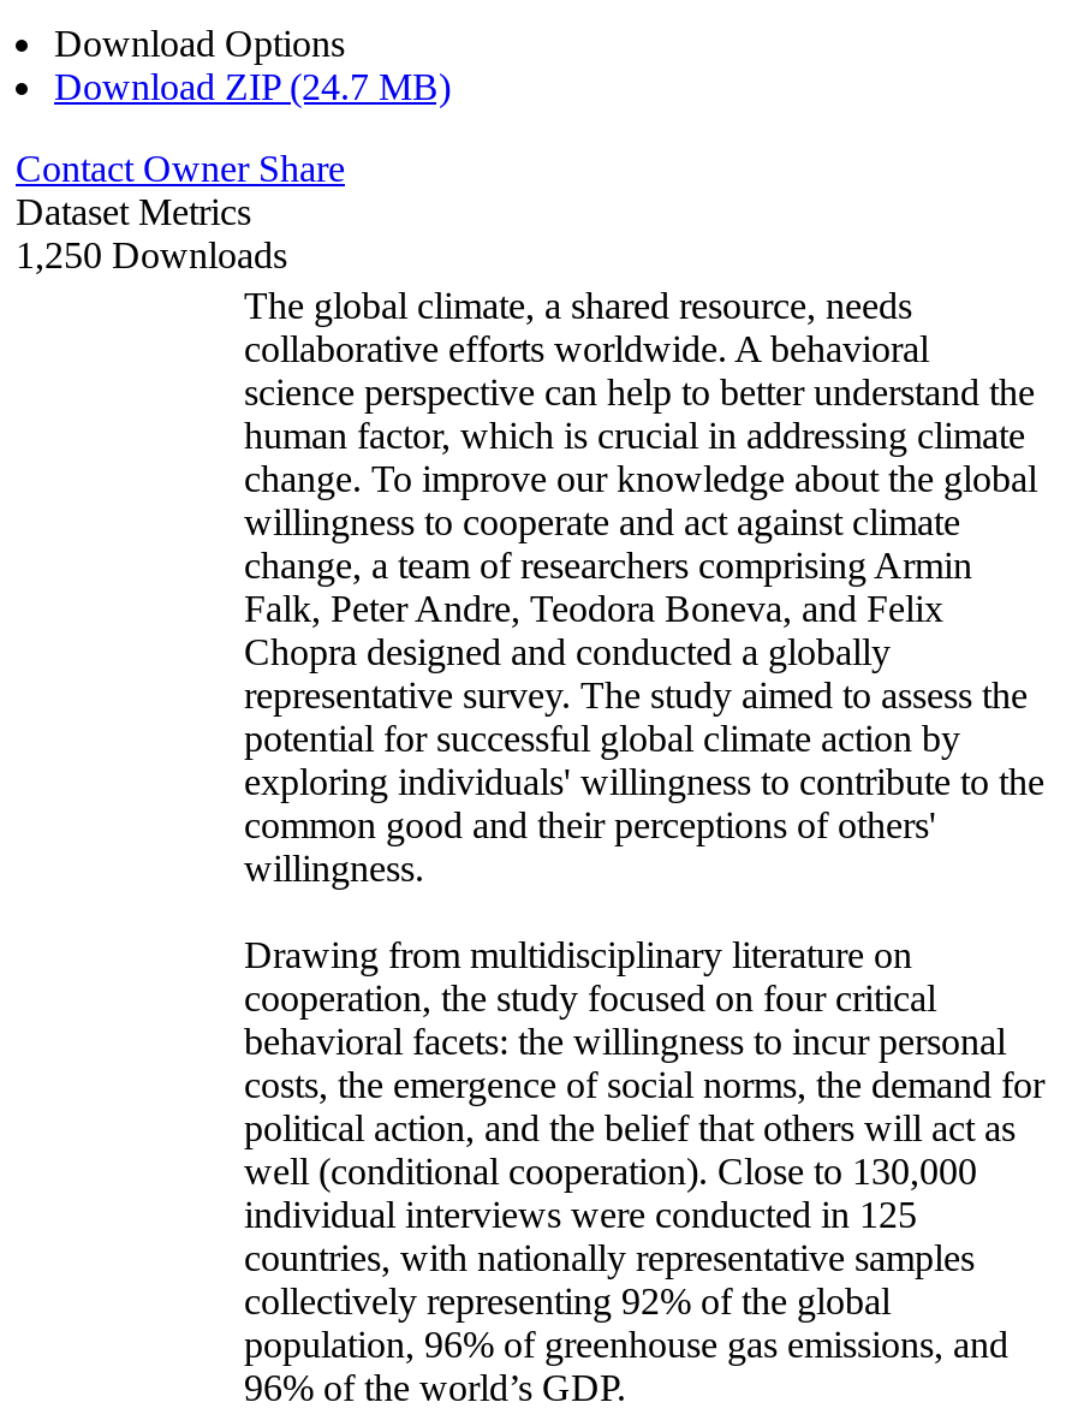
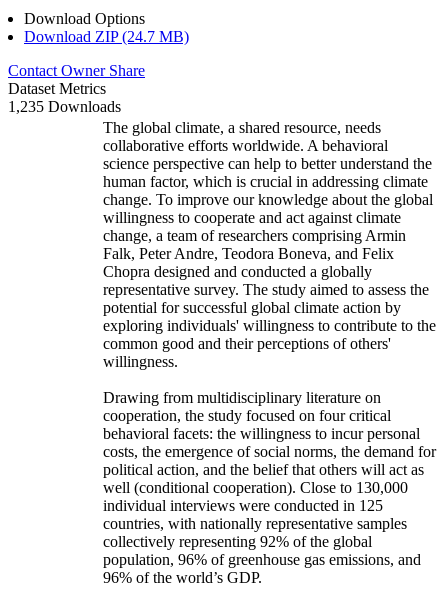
- 1,250 Downloads
+ 1,235 Downloads
